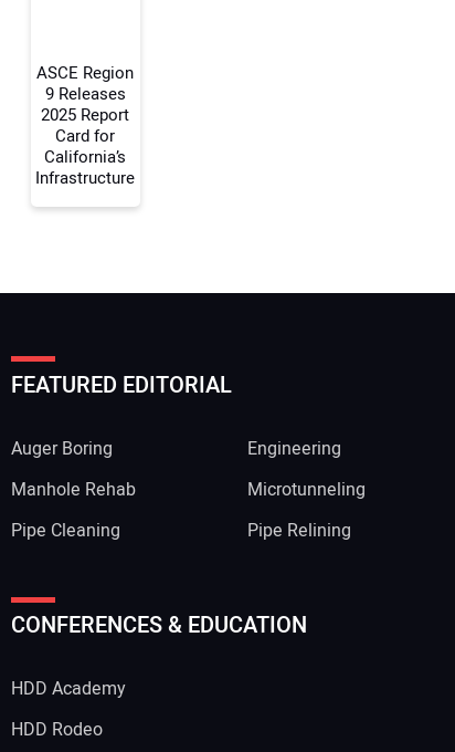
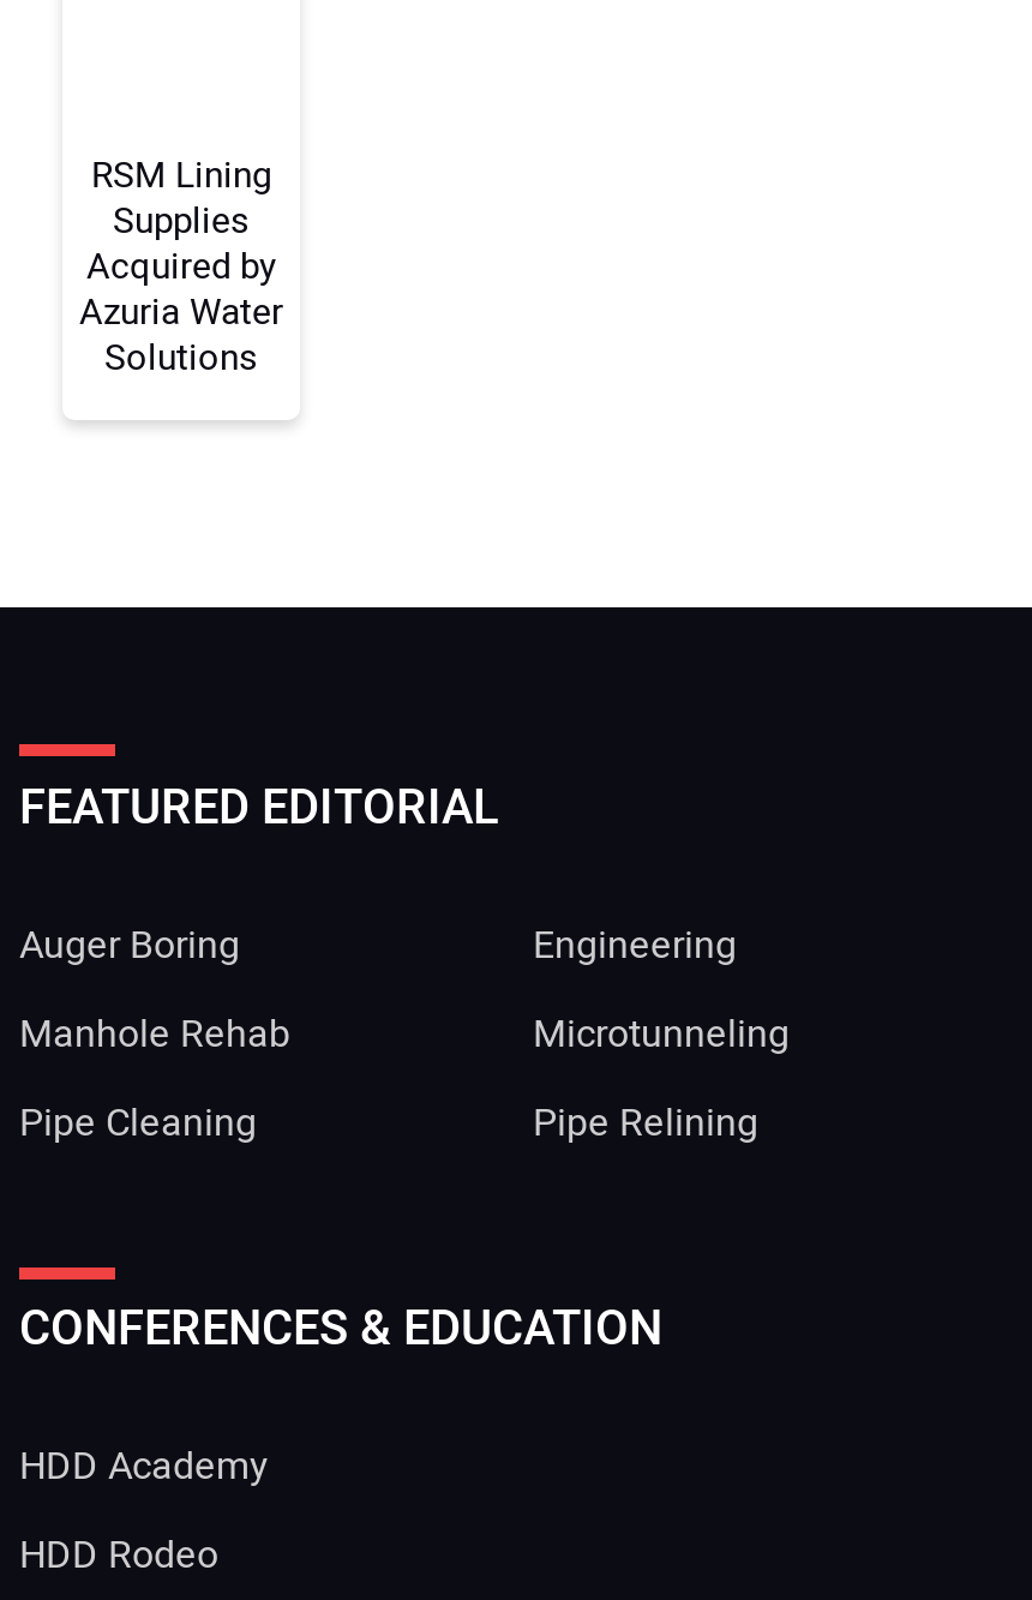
- ASCE Region
- 9 Releases
- 2025 Report
- Card for
- California’s
- Infrastructure
+ RSM Lining
+ Supplies
+ Acquired by
+ Azuria Water
+ Solutions
